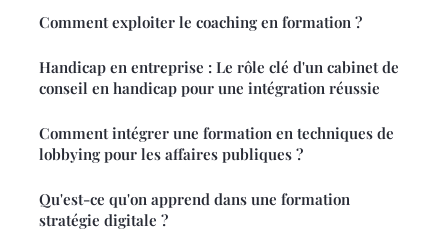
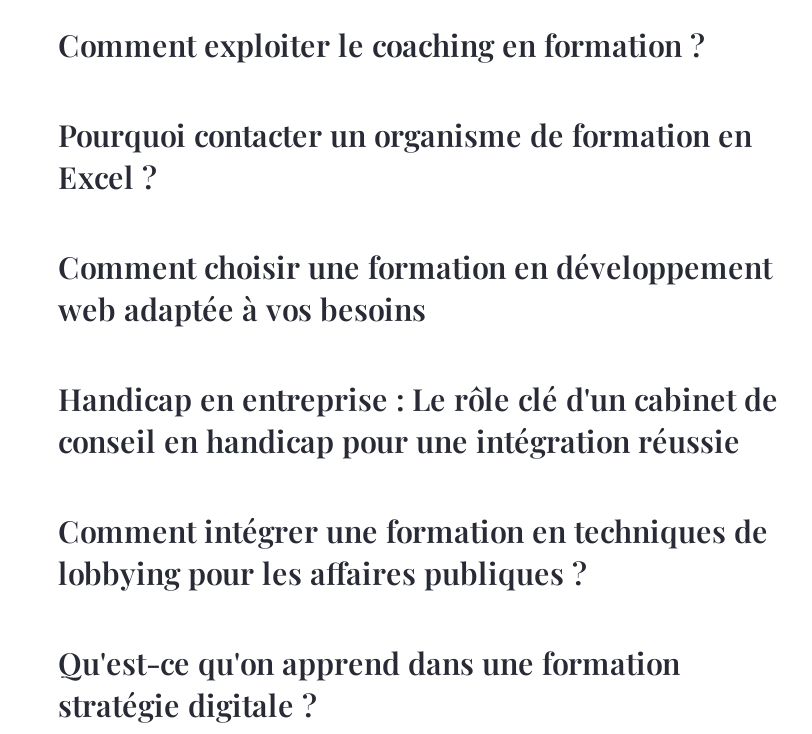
+ Pourquoi contacter un organisme de formation en
+ Excel ?
+ Comment choisir une formation en développement
+ web adaptée à vos besoins
